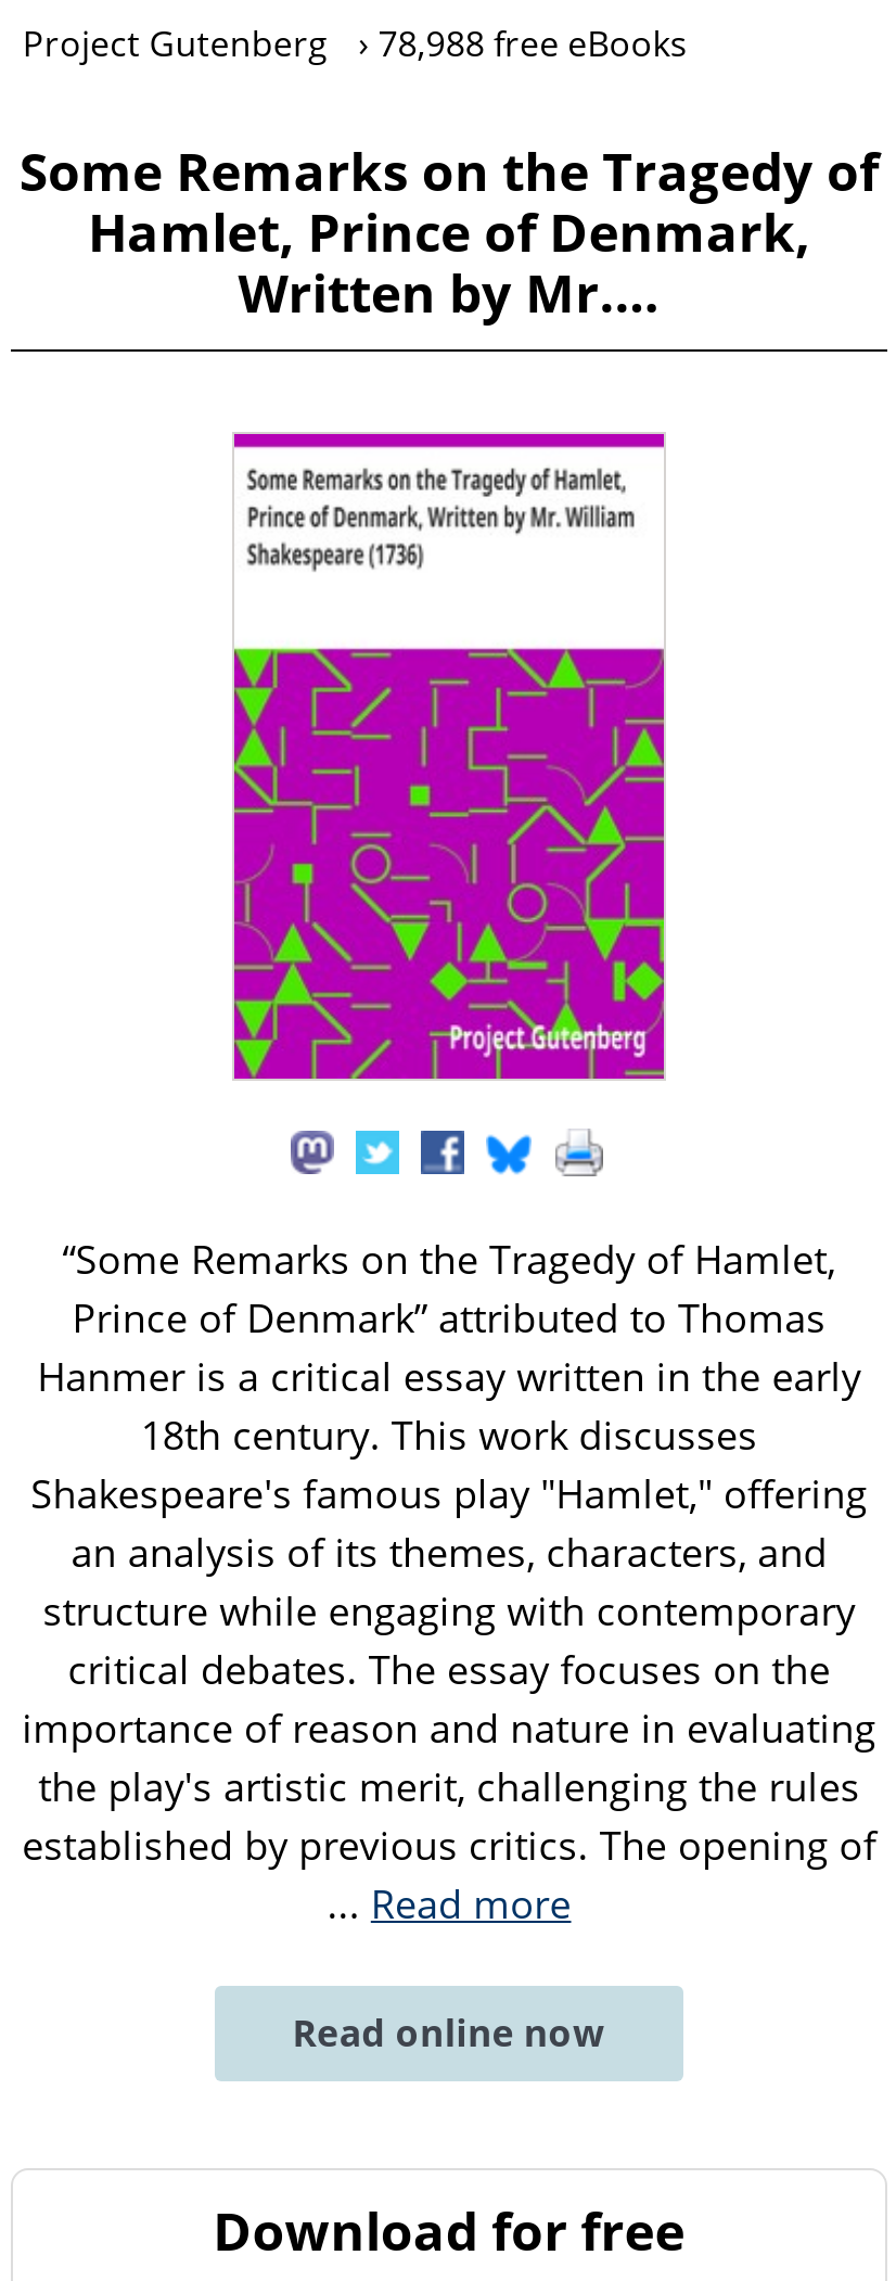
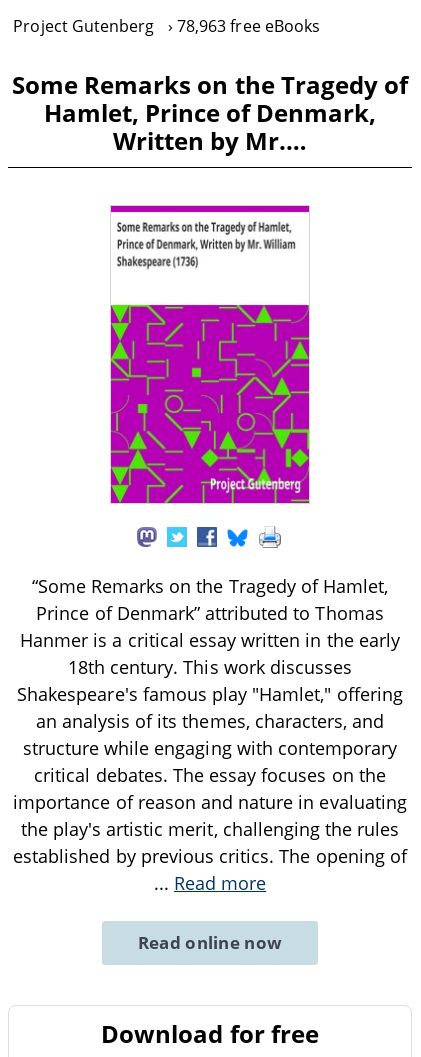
- Project Gutenberg 78,988 free eBooks
+ Project Gutenberg 78,963 free eBooks
